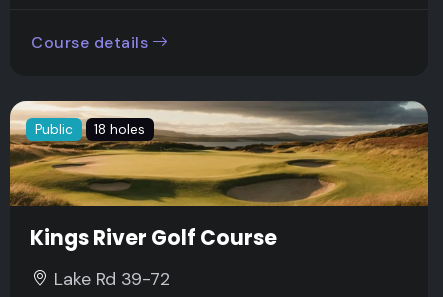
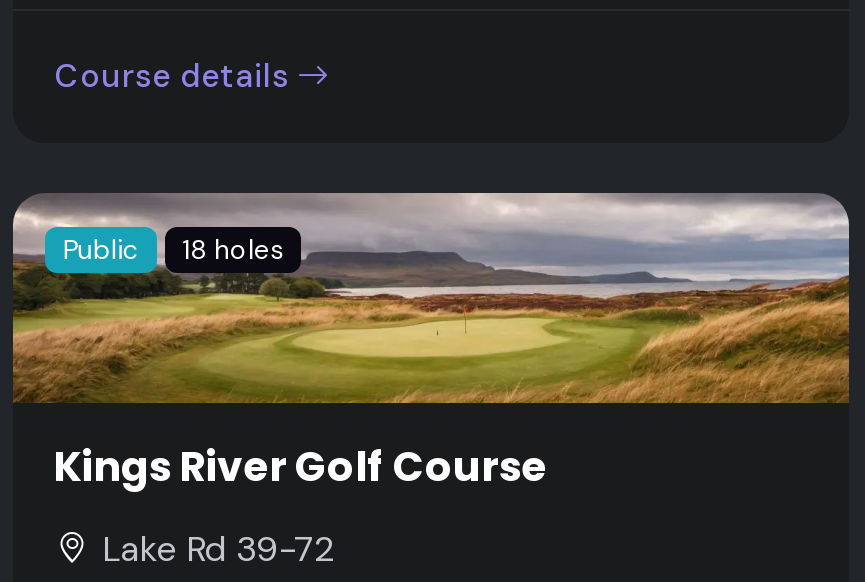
- [image]
+ [image]
